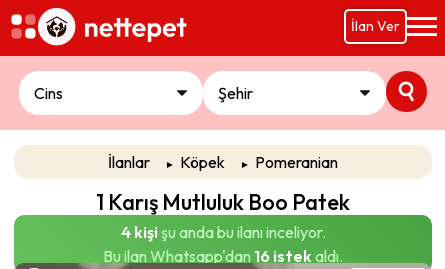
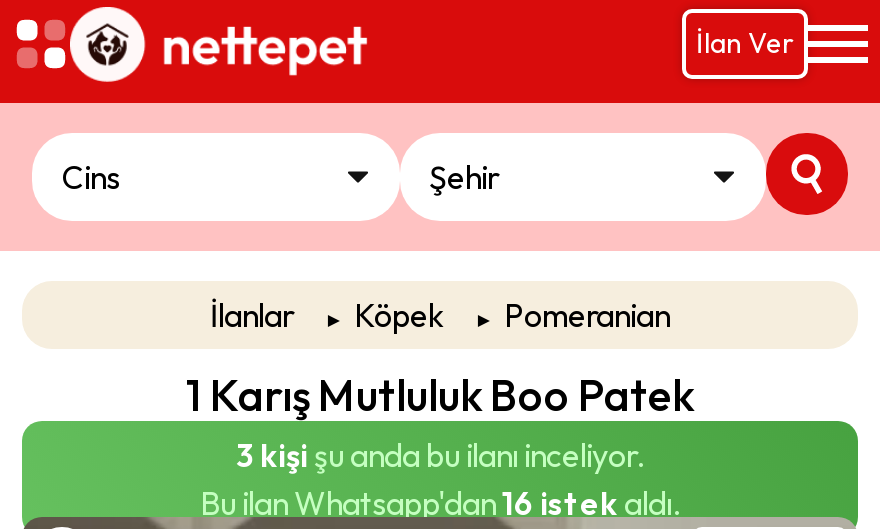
- 4 kişi şu anda bu ilanı inceliyor.
+ 3 kişi şu anda bu ilanı inceliyor.
